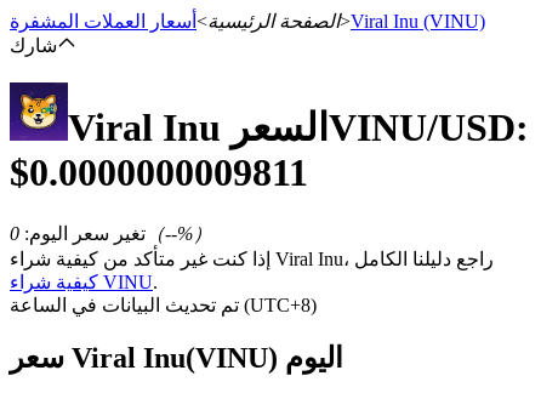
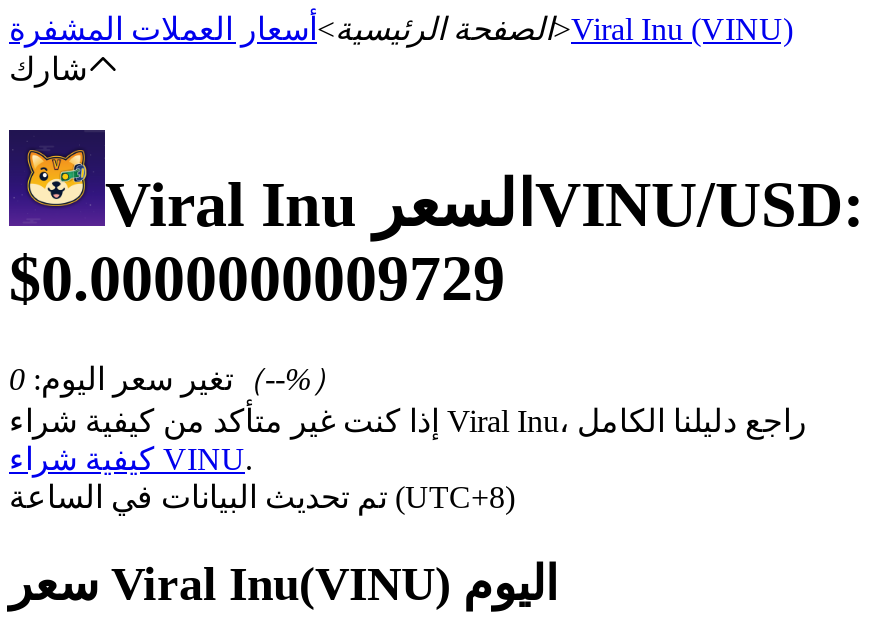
- $0.0000000009811
+ $0.0000000009729
